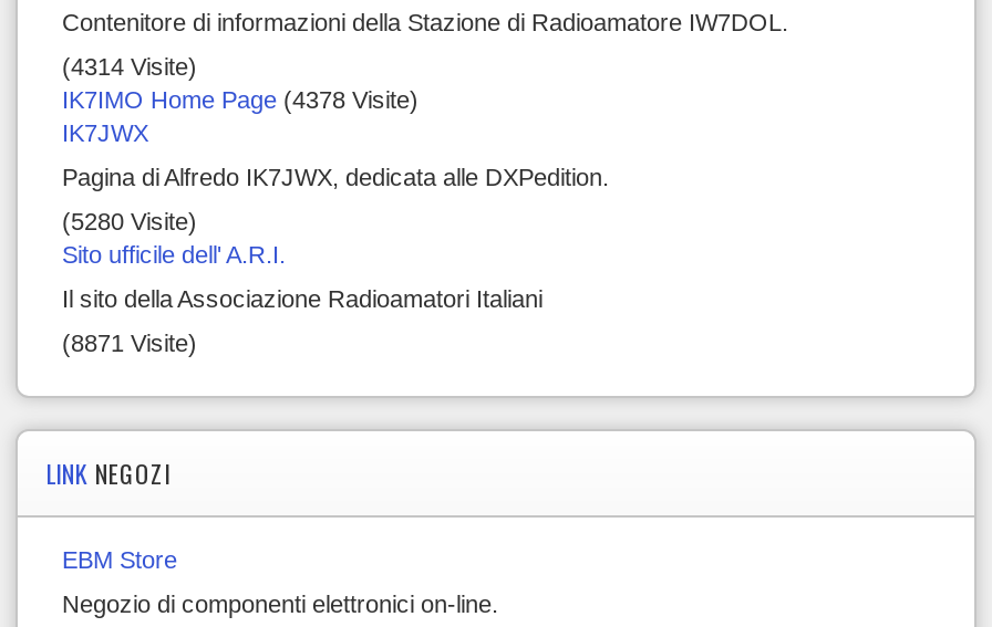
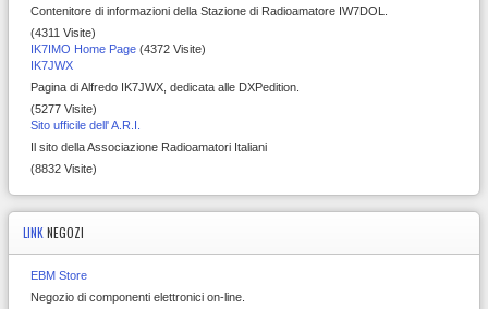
- (4314 Visite)
+ (4311 Visite)

- IK7IMO Home Page (4378 Visite)
+ IK7IMO Home Page (4372 Visite)

- (5280 Visite)
+ (5277 Visite)

- (8871 Visite)
+ (8832 Visite)
